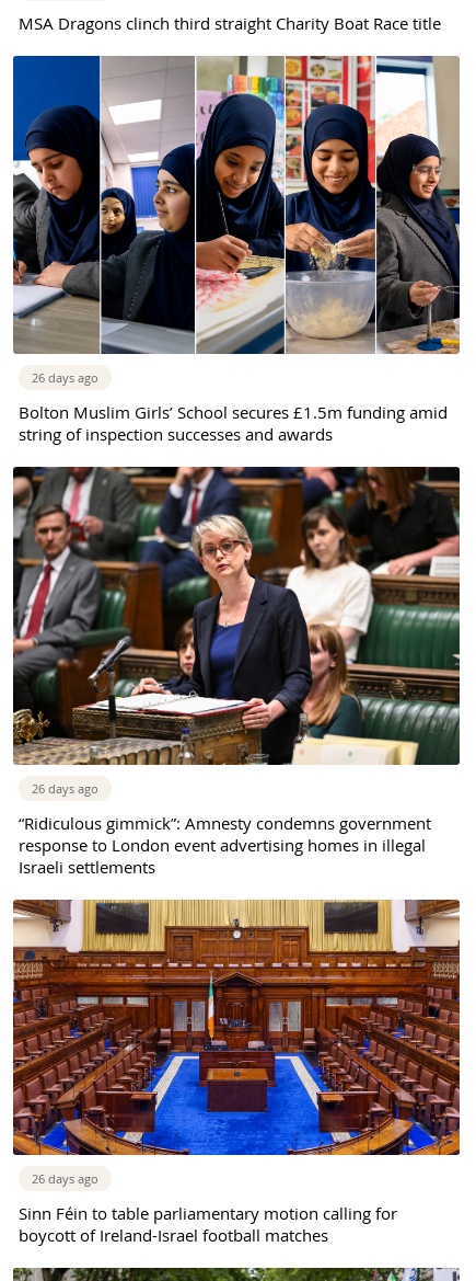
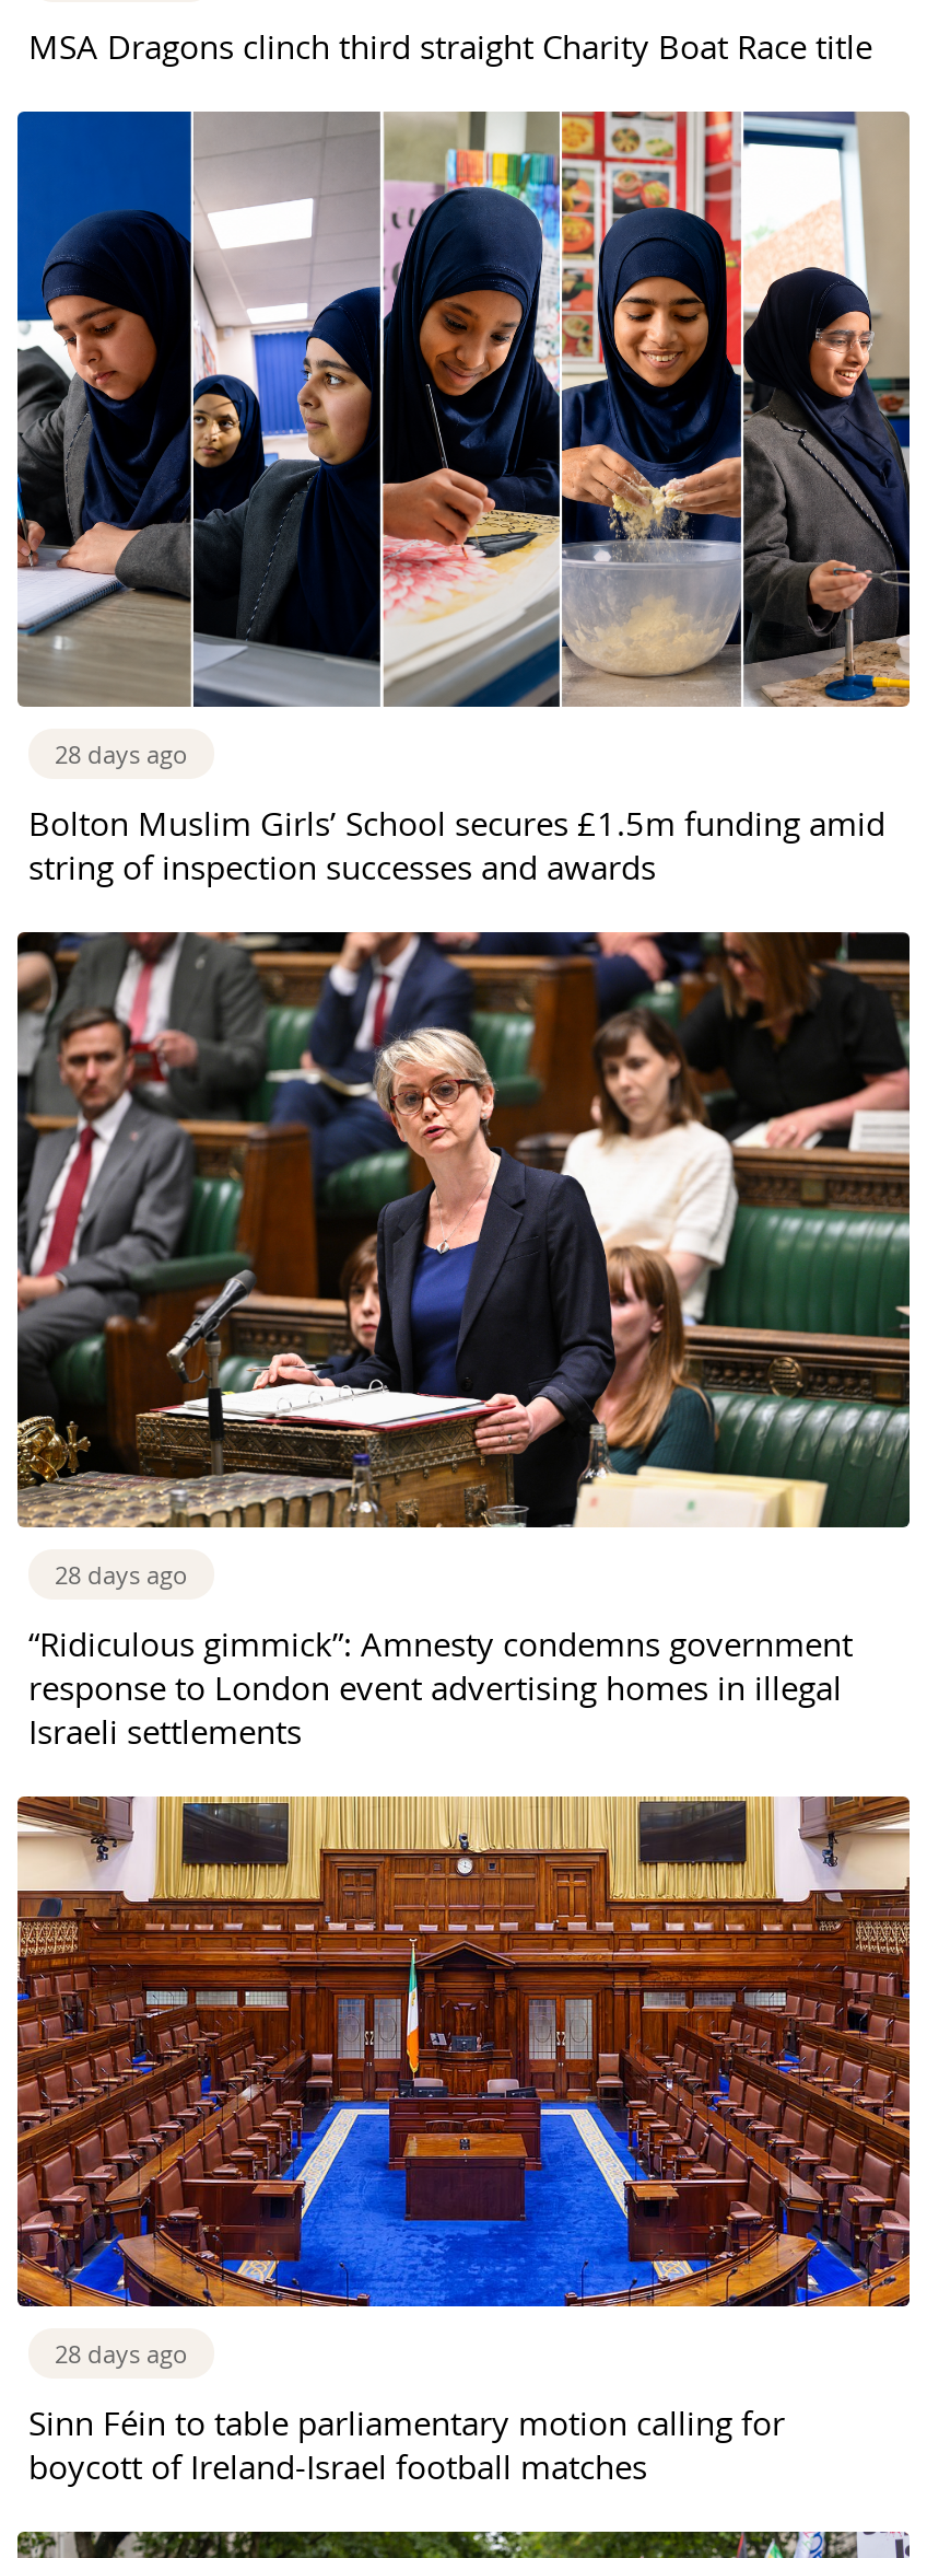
- 26 days ago
+ 28 days ago

- 26 days ago
+ 28 days ago

- 26 days ago
+ 28 days ago
